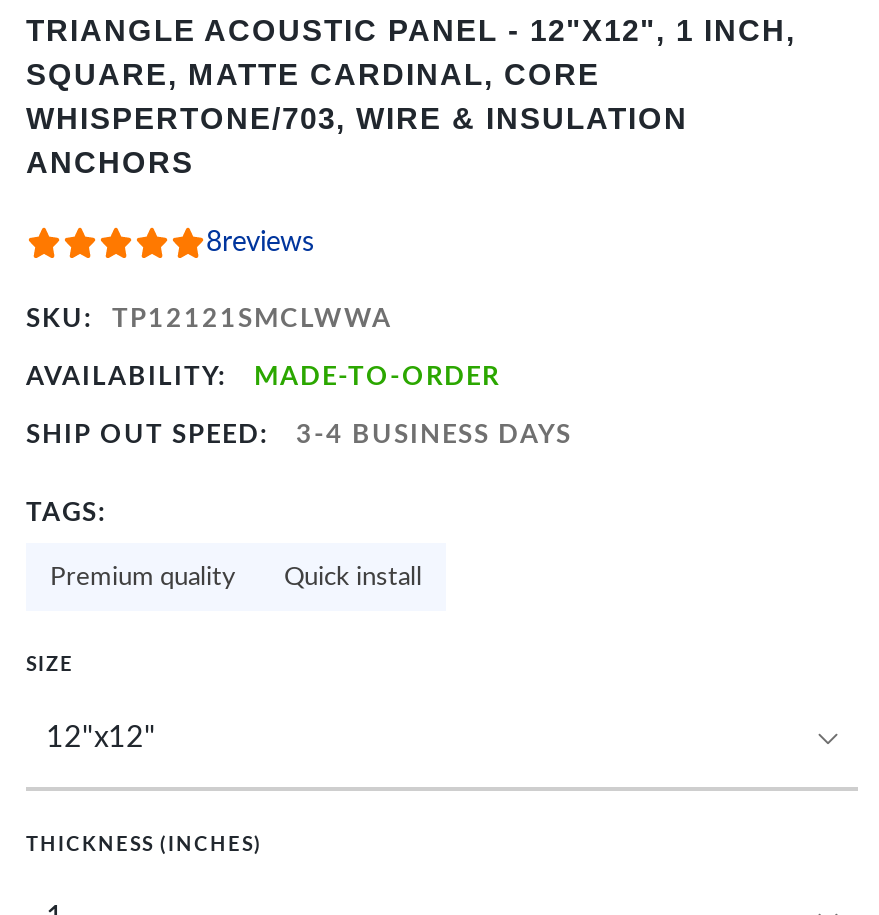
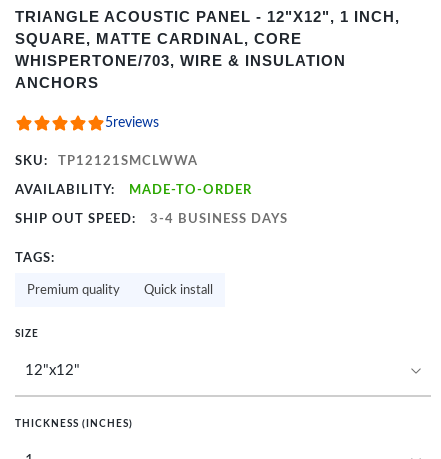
- 8reviews
+ 5reviews
